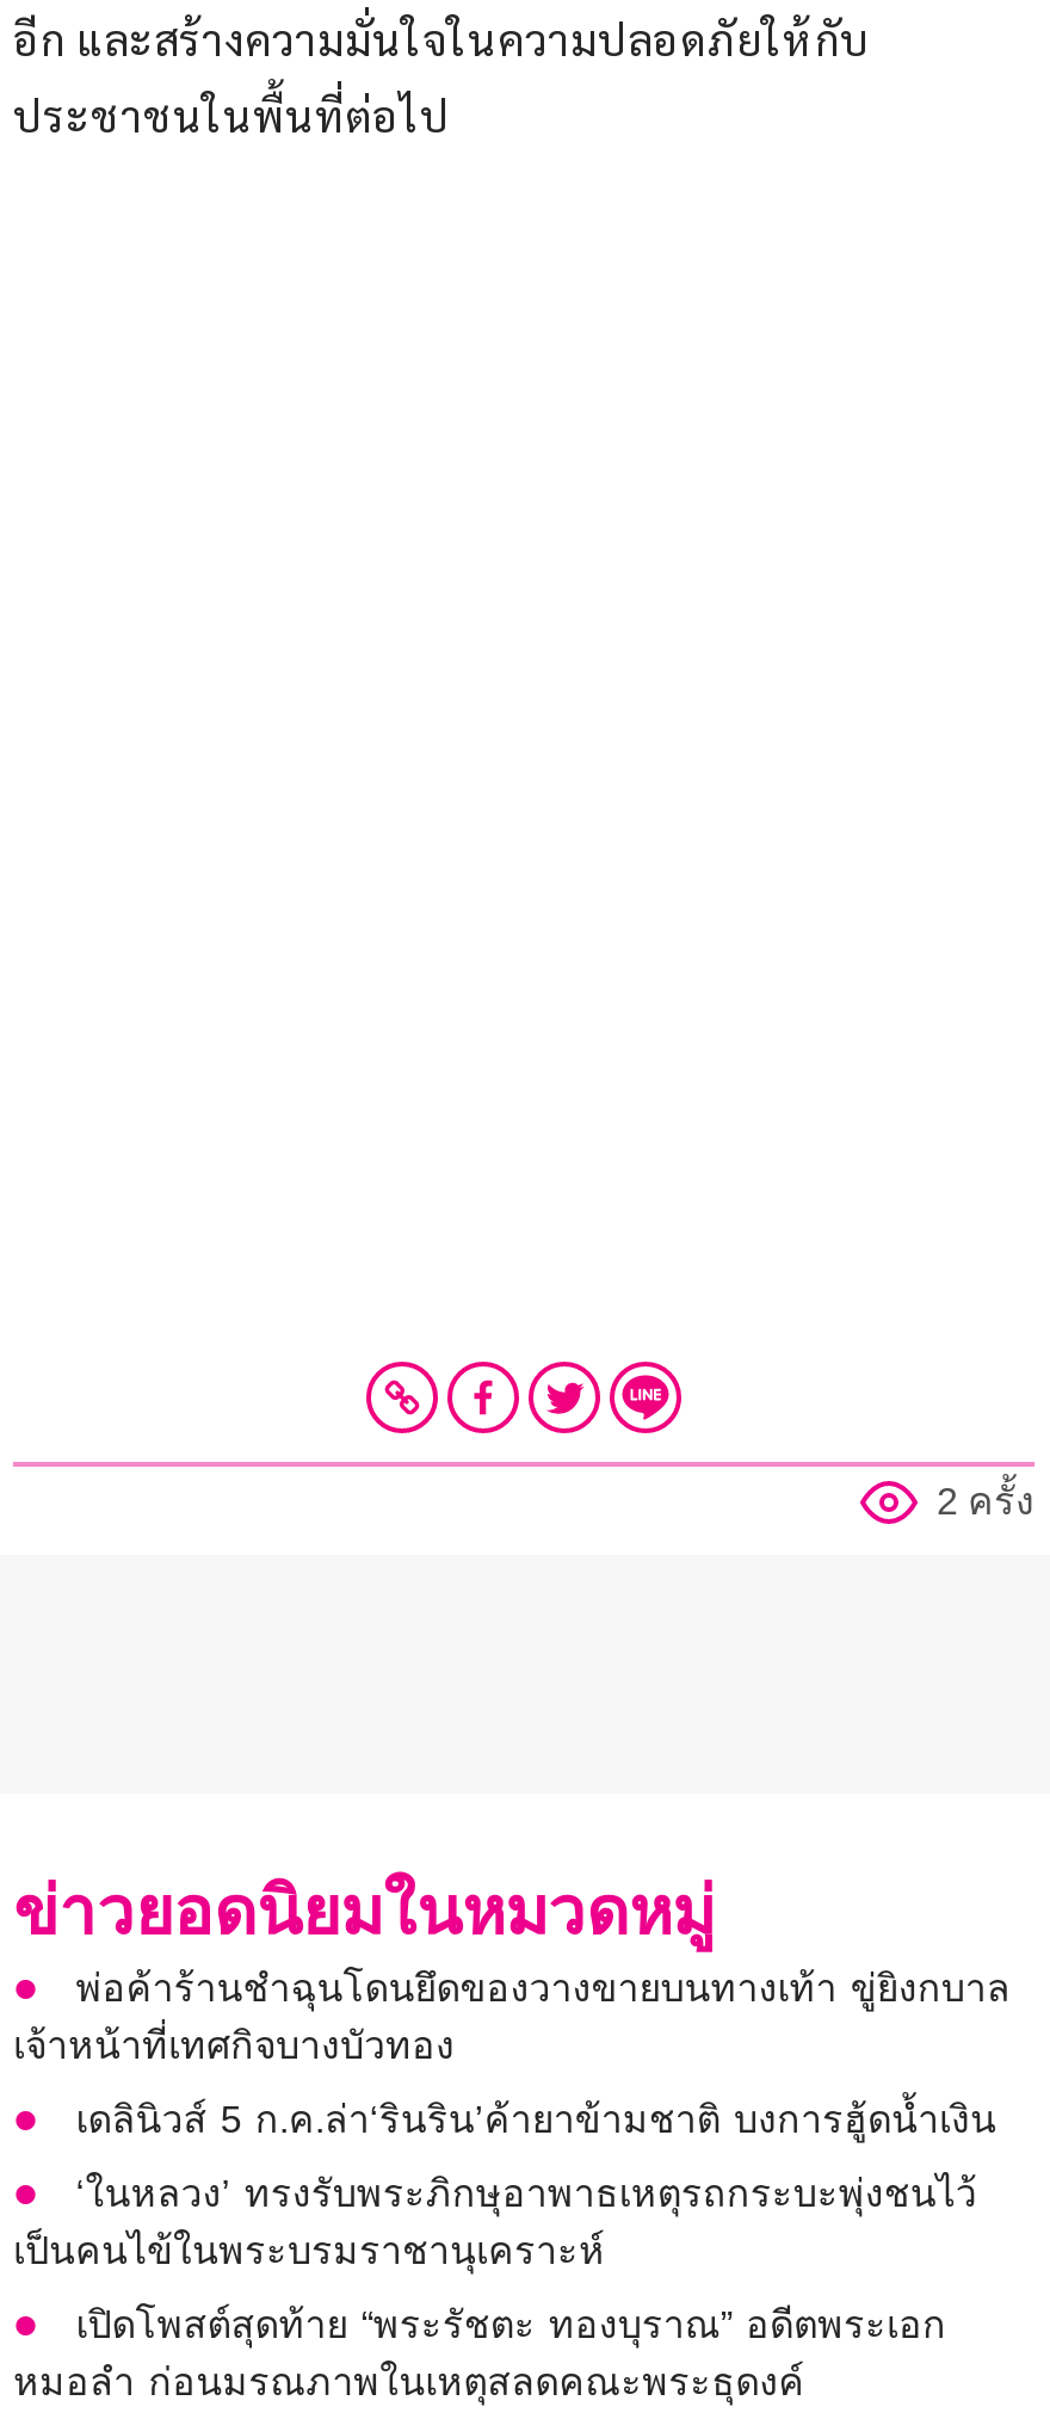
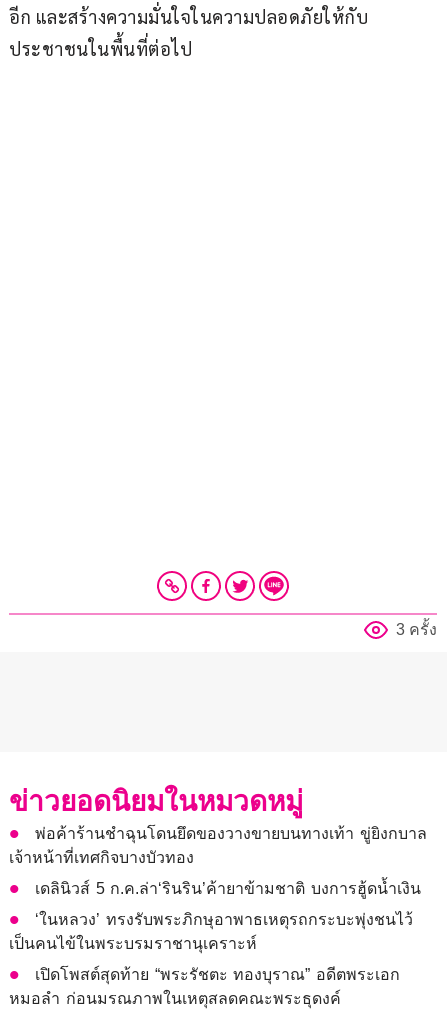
- 2 ครั้ง
+ 3 ครั้ง
